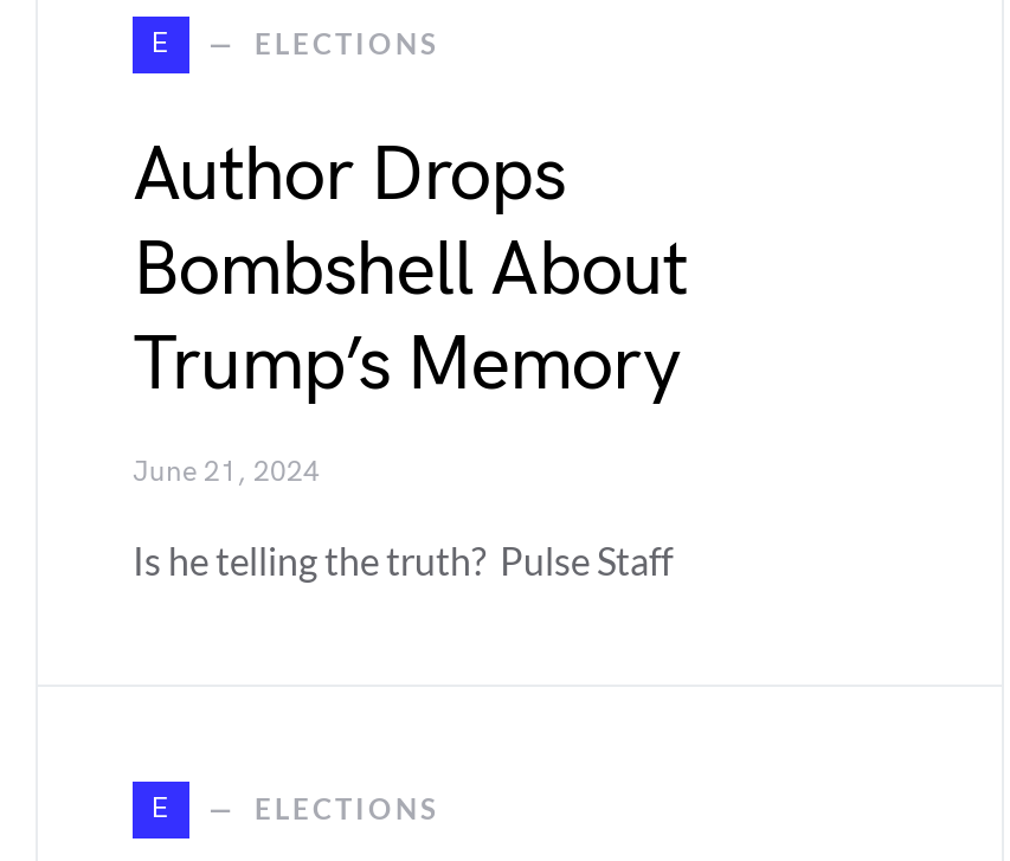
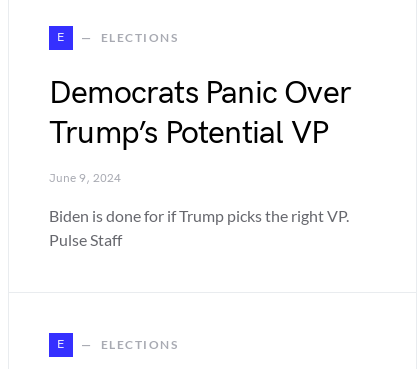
- Author Drops
- Bombshell About
- Trump’s Memory
+ Democrats Panic Over
+ Trump’s Potential VP

- June 21, 2024
+ June 9, 2024

- Is he telling the truth? Pulse Staff
+ Biden is done for if Trump picks the right VP.
+ Pulse Staff
